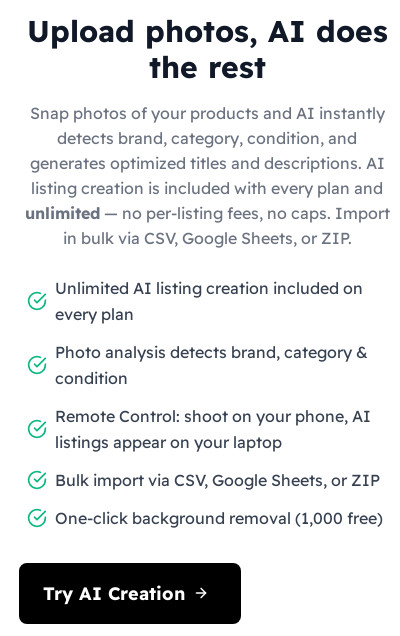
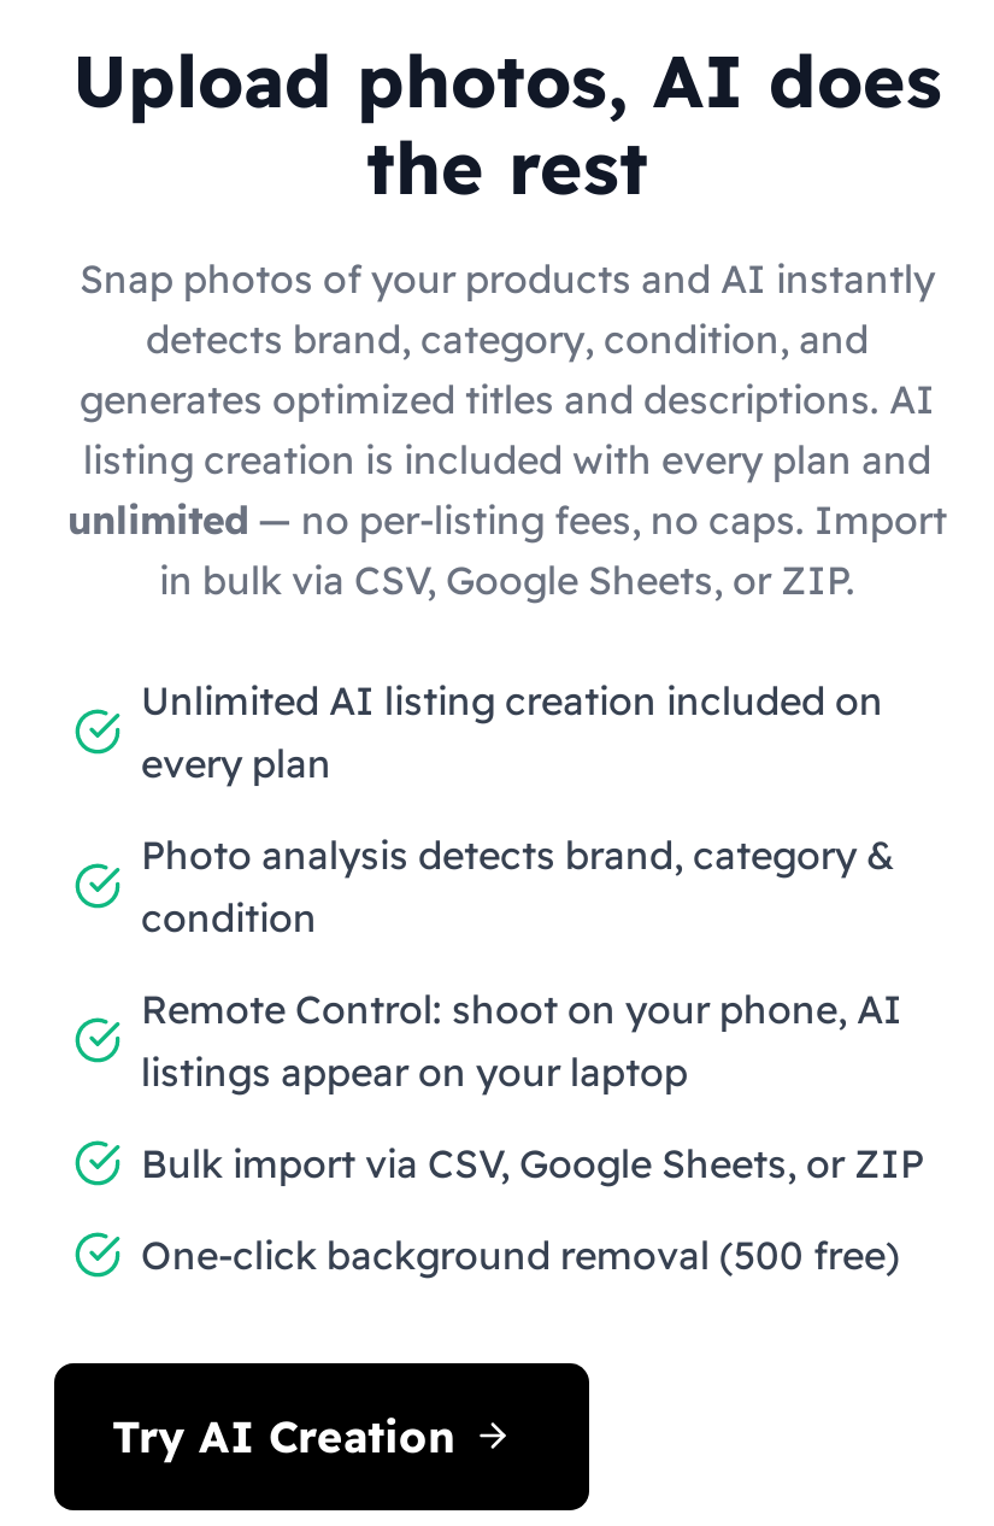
- One-click background removal (1,000 free)
+ One-click background removal (500 free)
